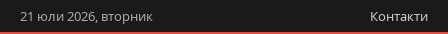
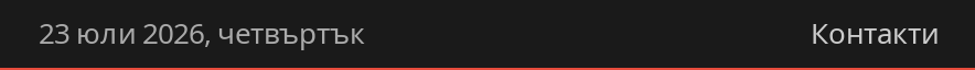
- 21 юли 2026, вторник
+ 23 юли 2026, четвъртък
